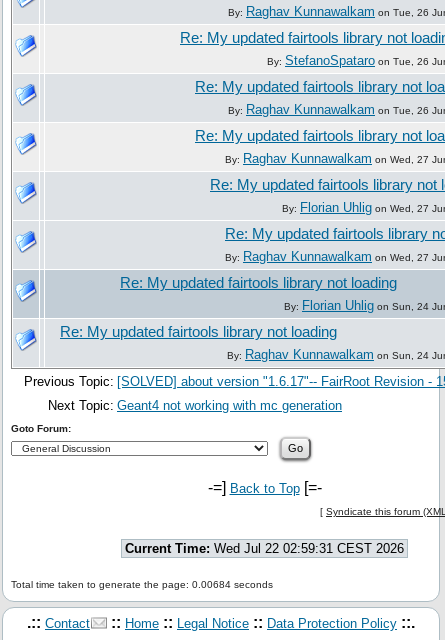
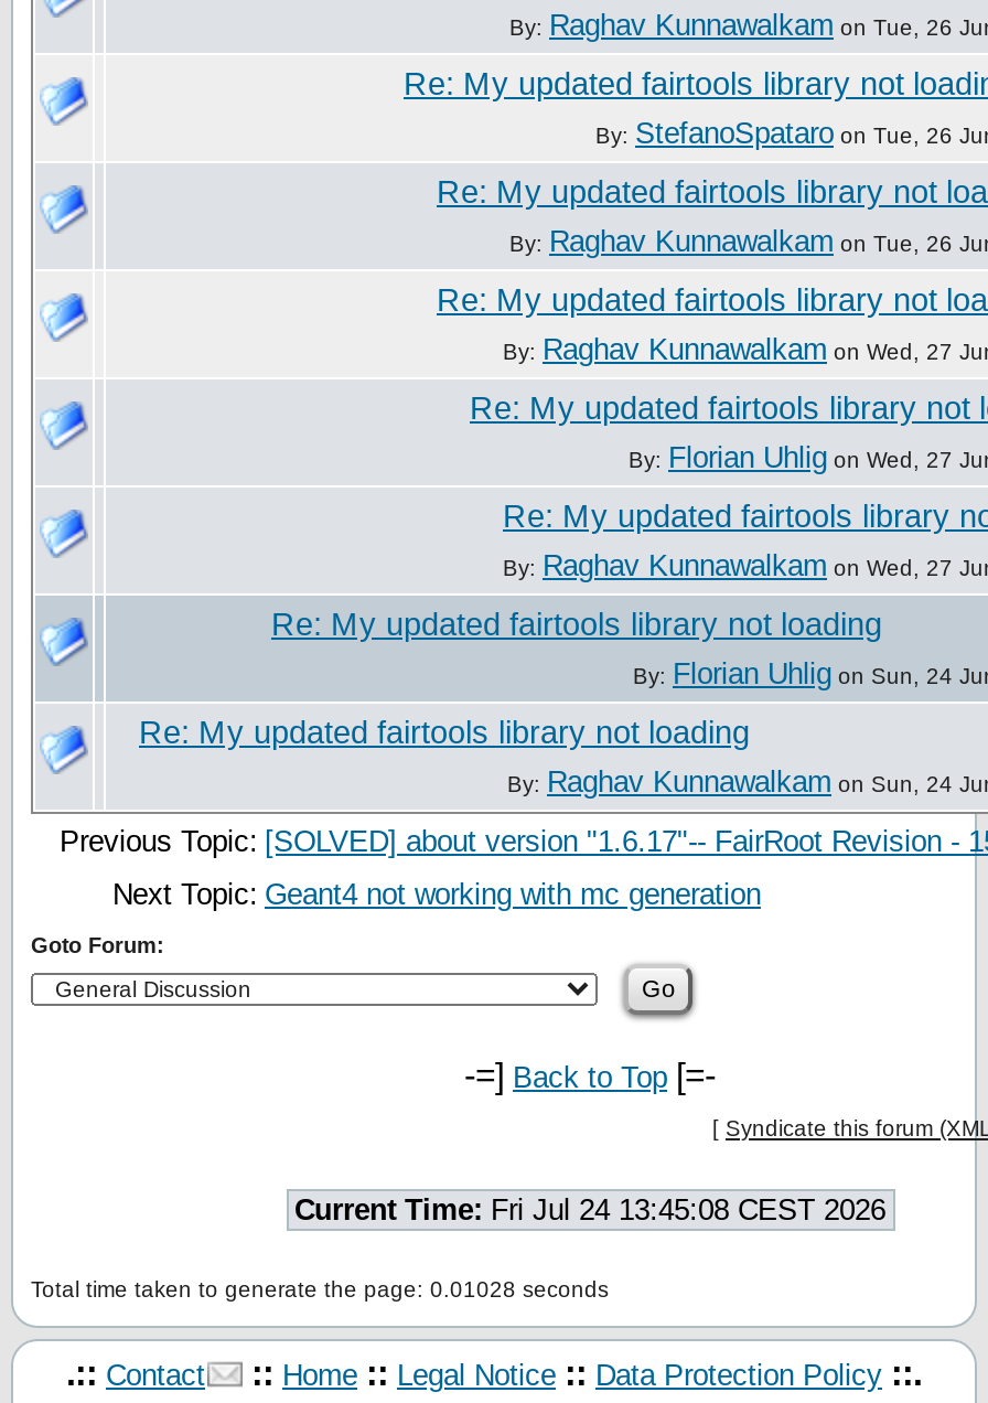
- Current Time: Wed Jul 22 02:59:31 CEST 2026
+ Current Time: Fri Jul 24 13:45:08 CEST 2026

- Total time taken to generate the page: 0.00684 seconds
+ Total time taken to generate the page: 0.01028 seconds
